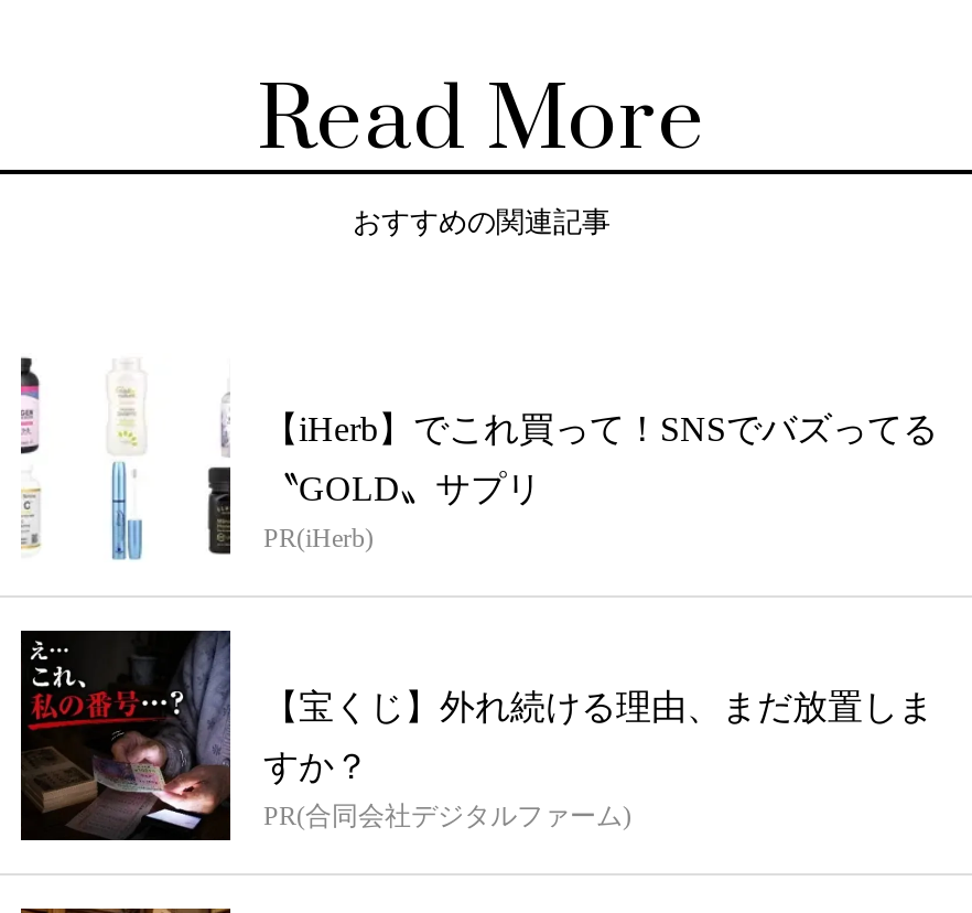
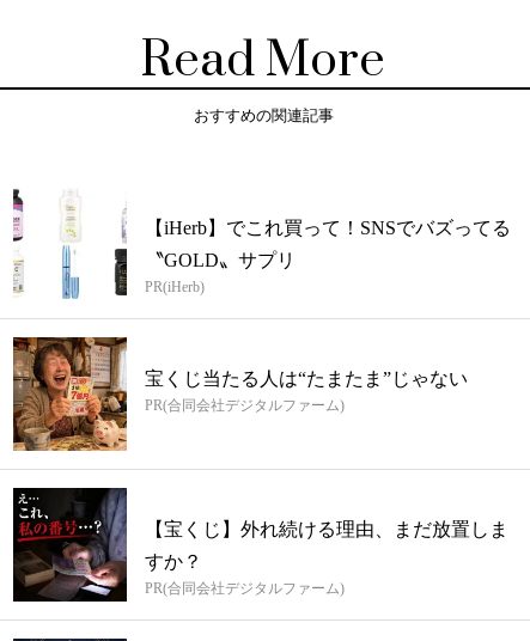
+ [image]
+ 宝くじ当たる人は“たまたま”じゃない
+ PR(合同会社デジタルファーム)
